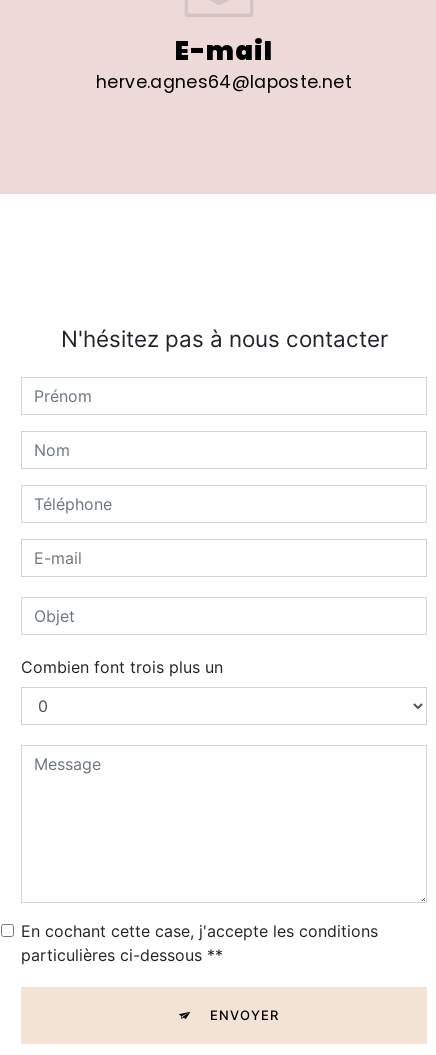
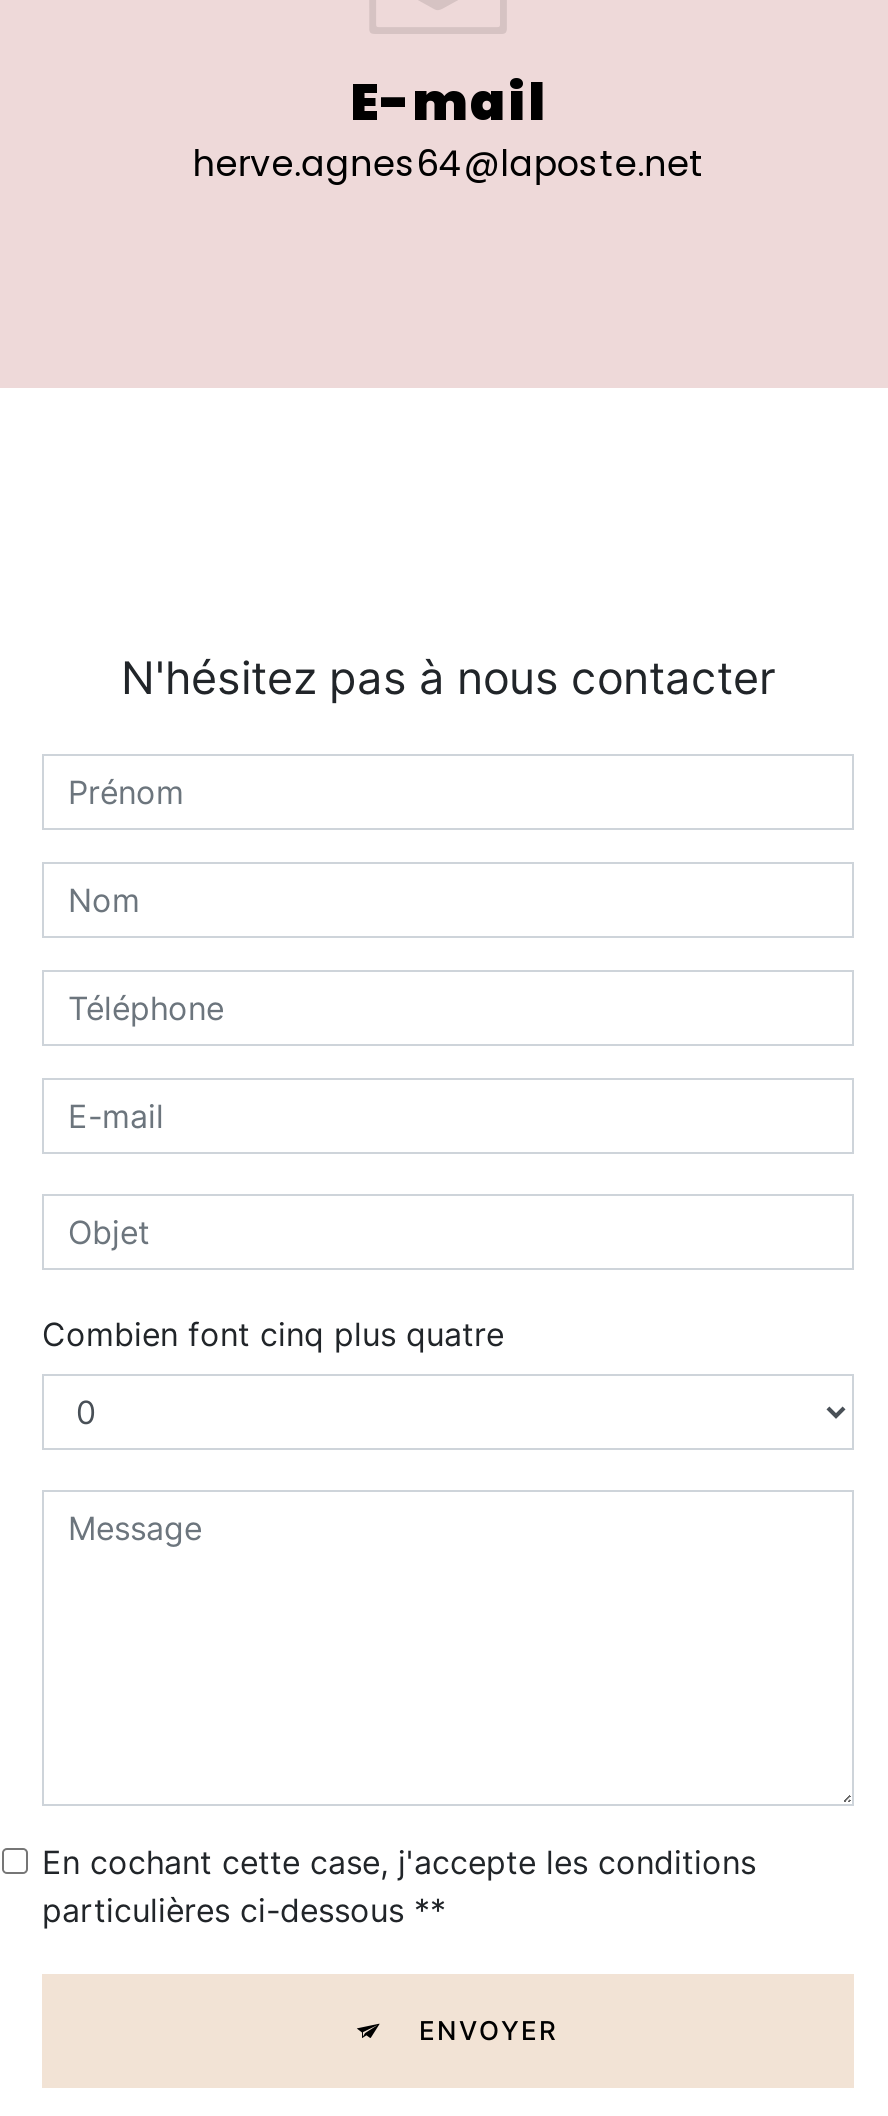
- Combien font trois plus un
+ Combien font cinq plus quatre
